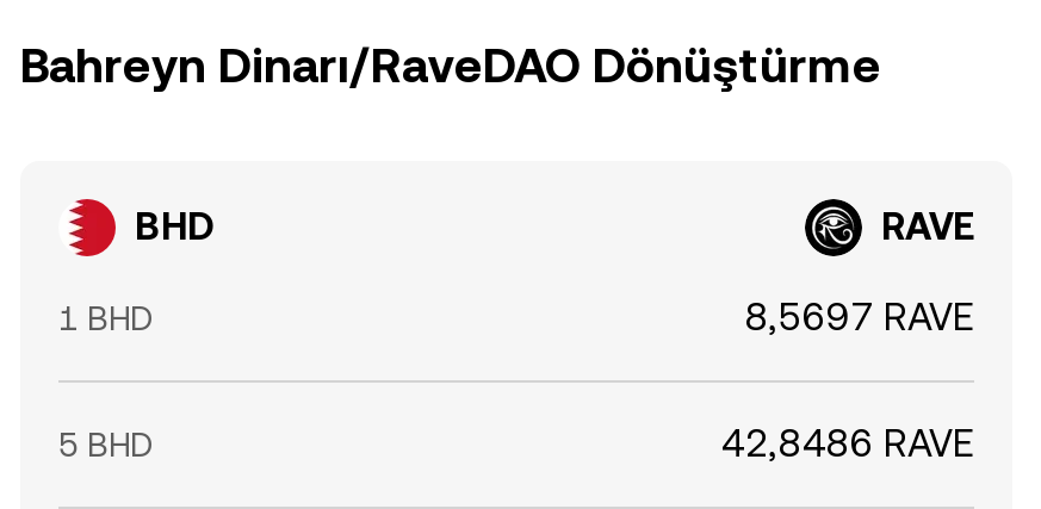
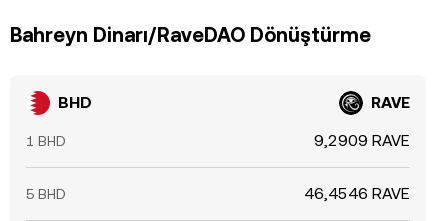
- 8,5697 RAVE
+ 9,2909 RAVE

- 42,8486 RAVE
+ 46,4546 RAVE
